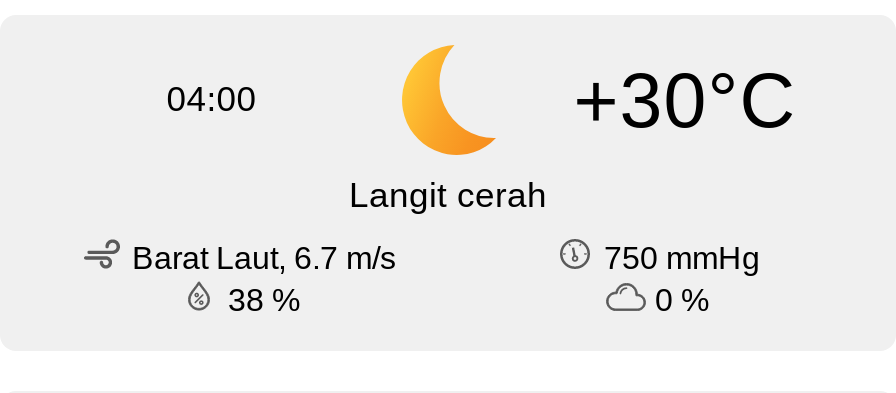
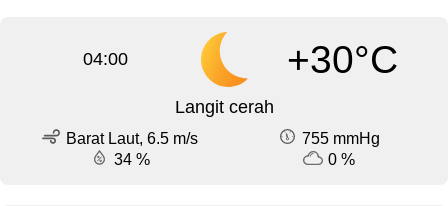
- Barat Laut, 6.7 m/s
+ Barat Laut, 6.5 m/s

- 750 mmHg
+ 755 mmHg

- 38 %
+ 34 %
